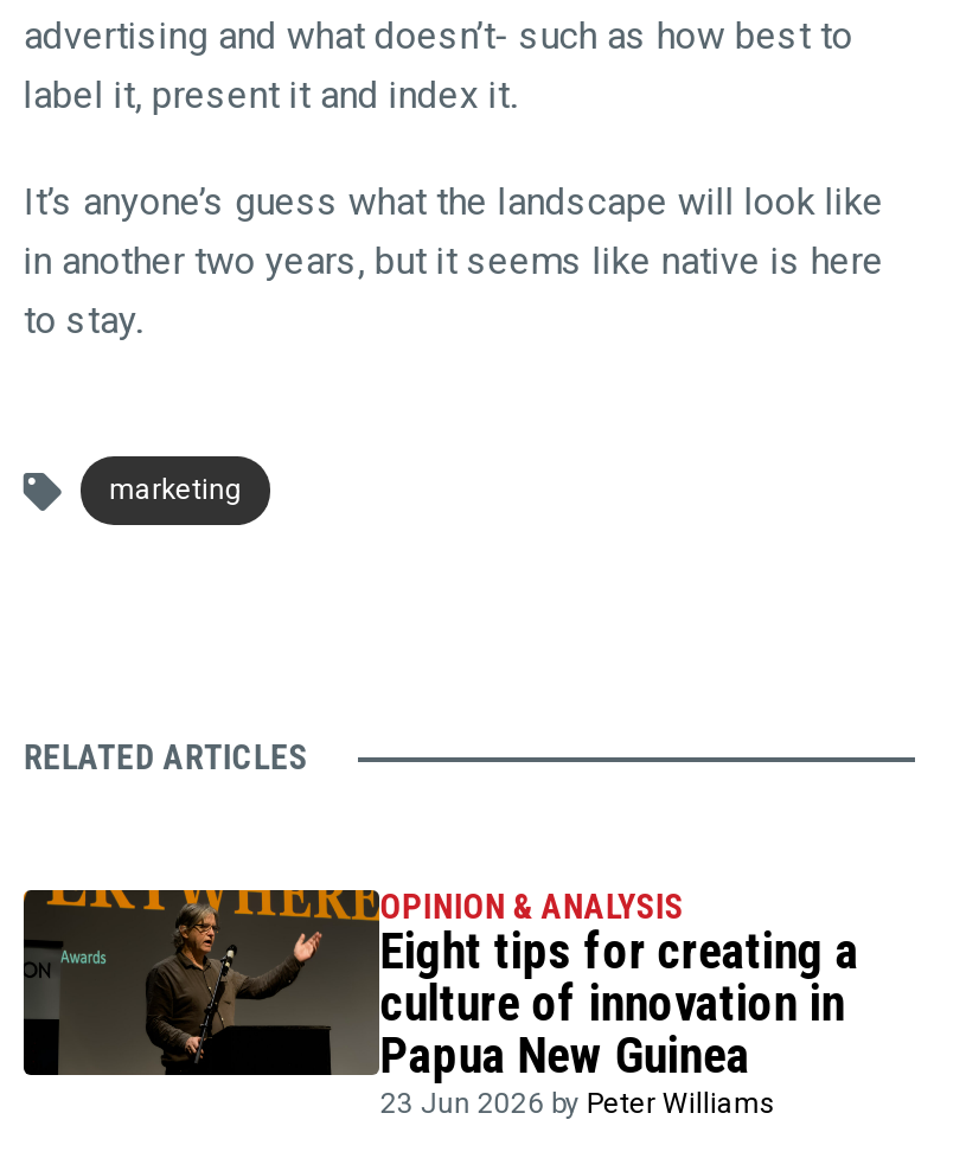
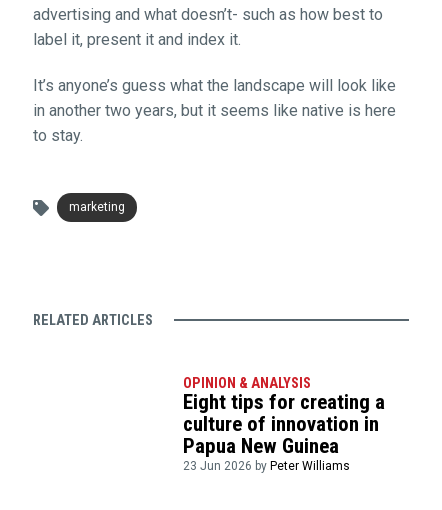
- [image]
